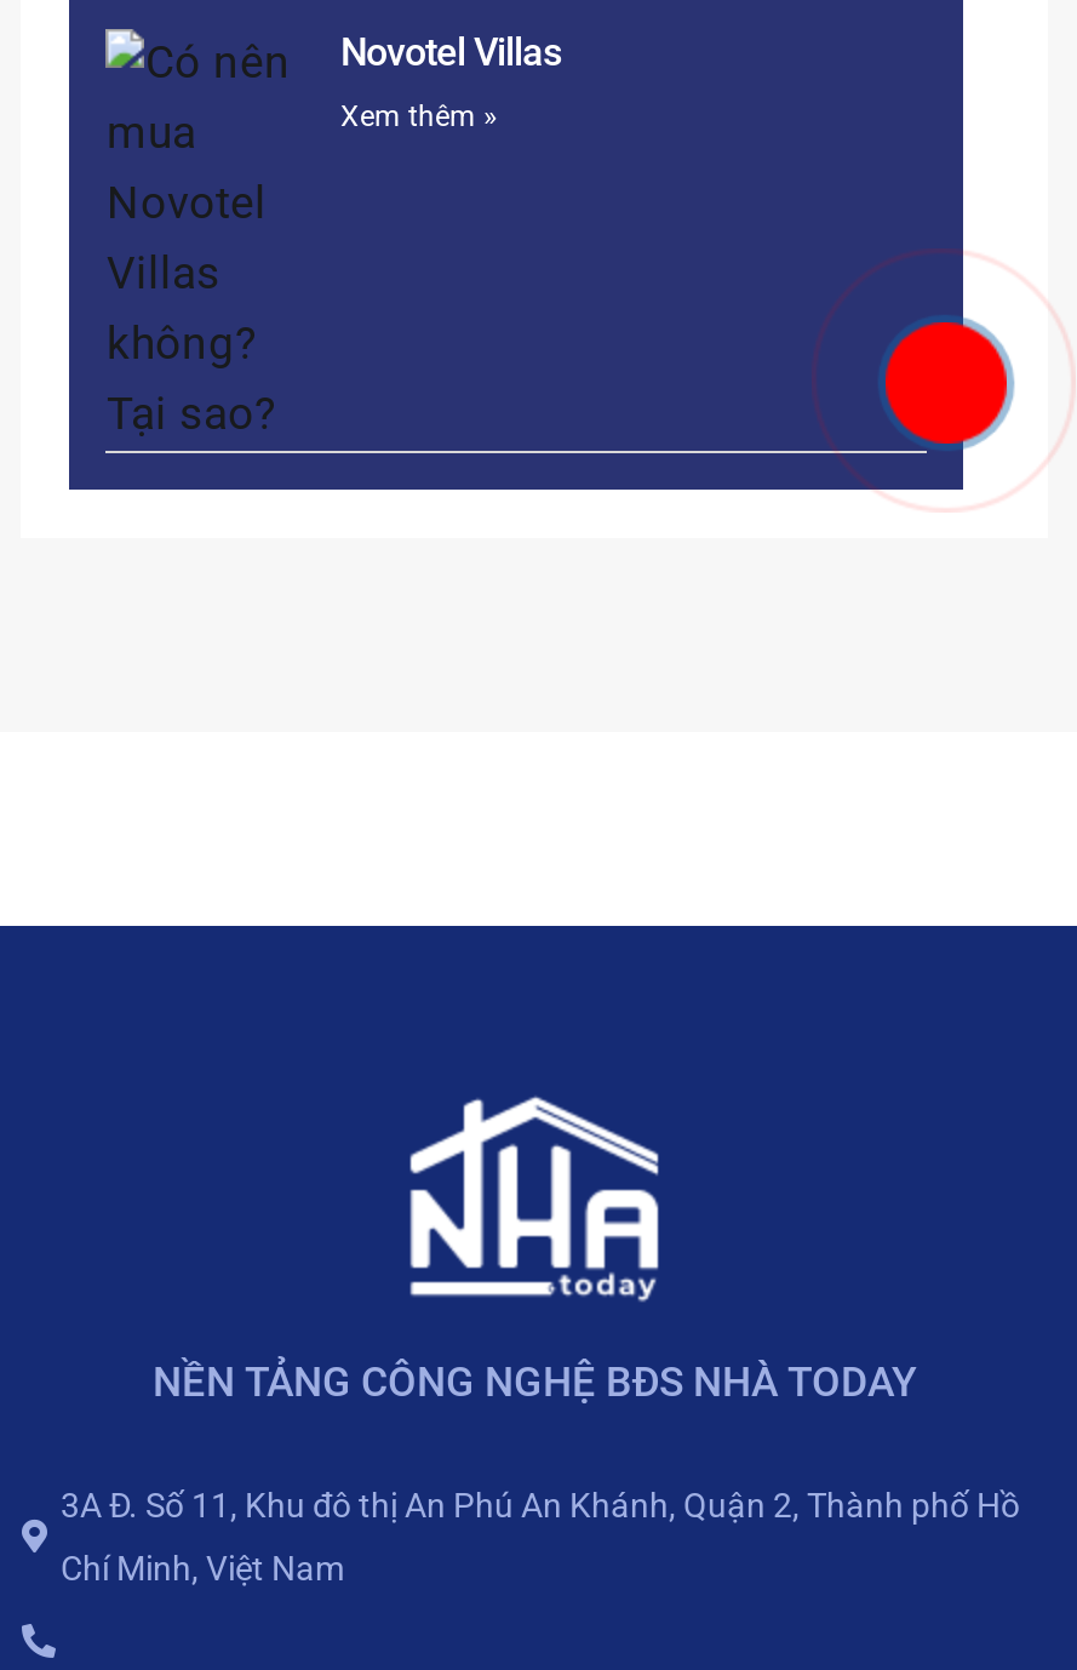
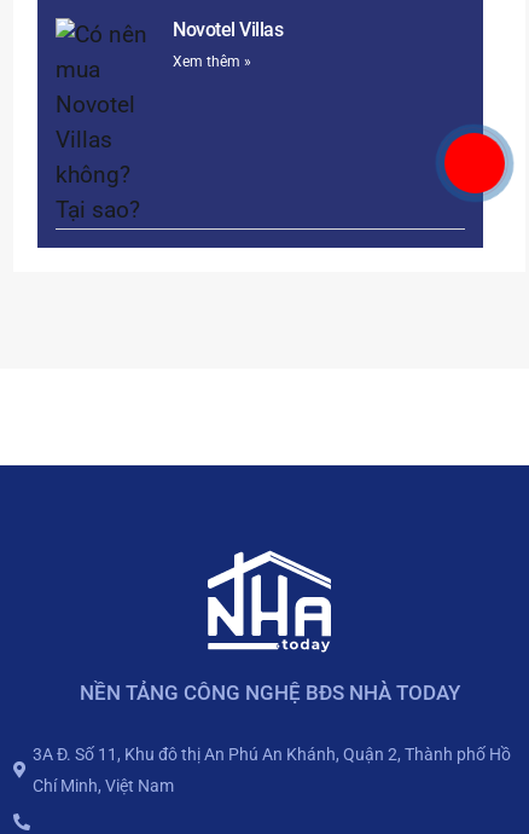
- [image]
+ [image]
